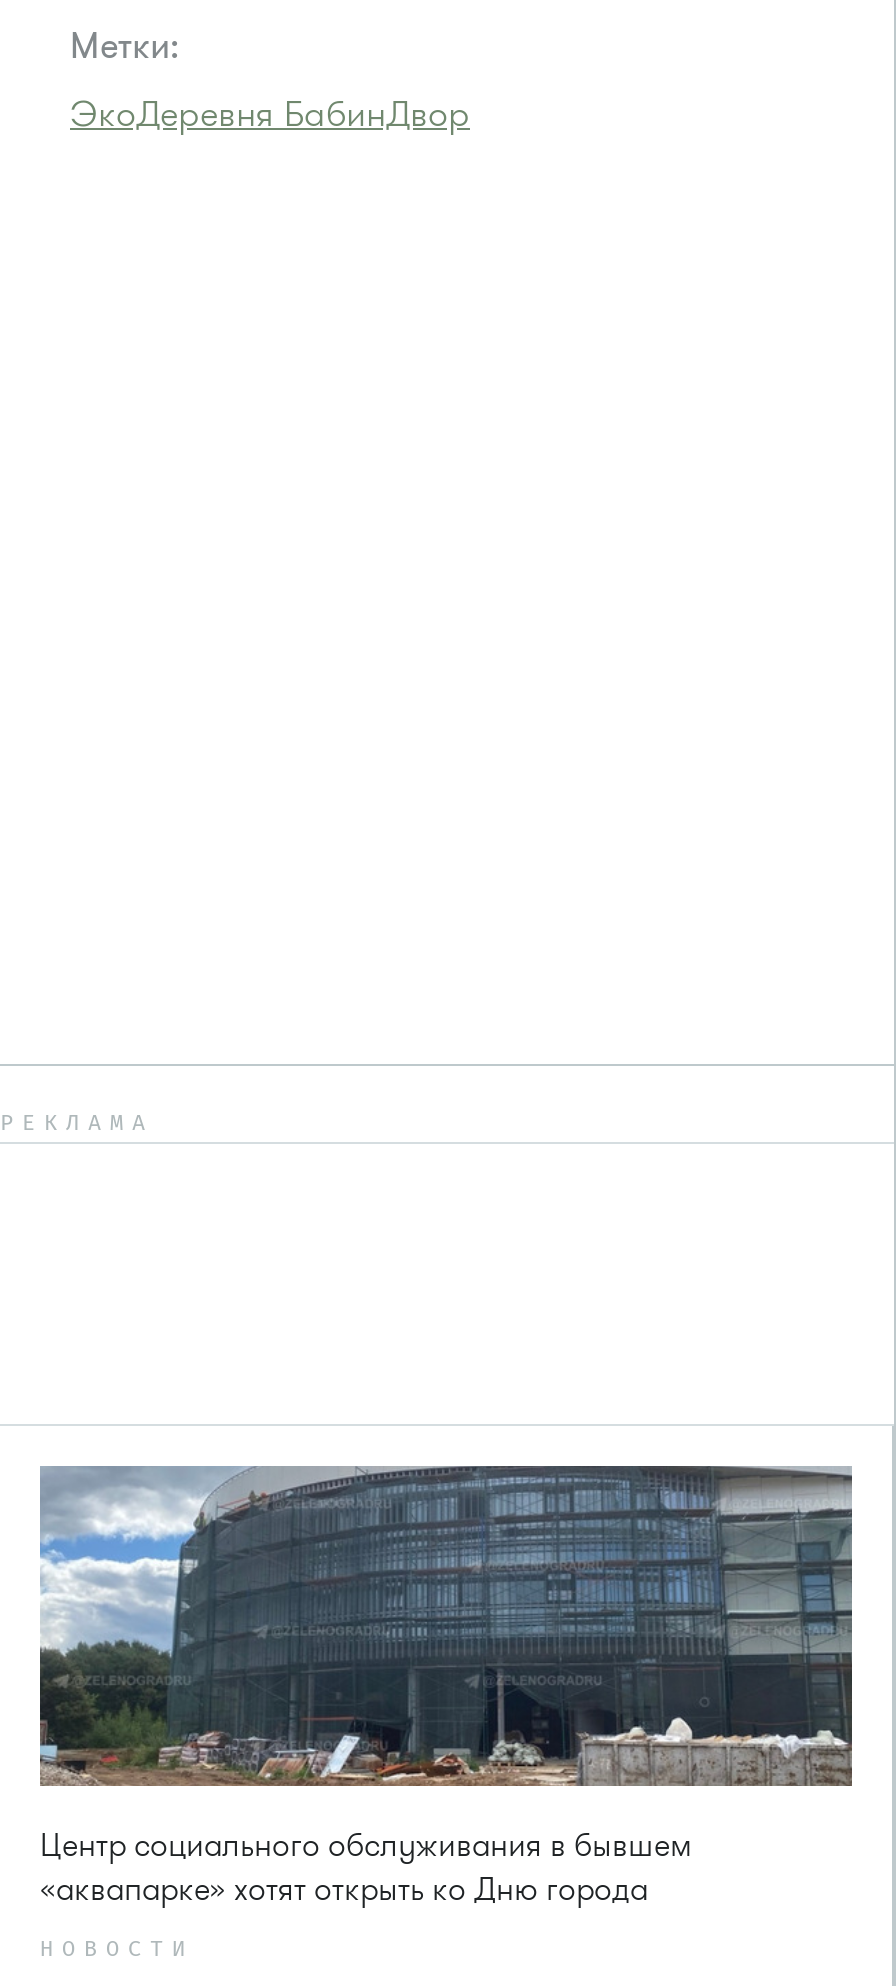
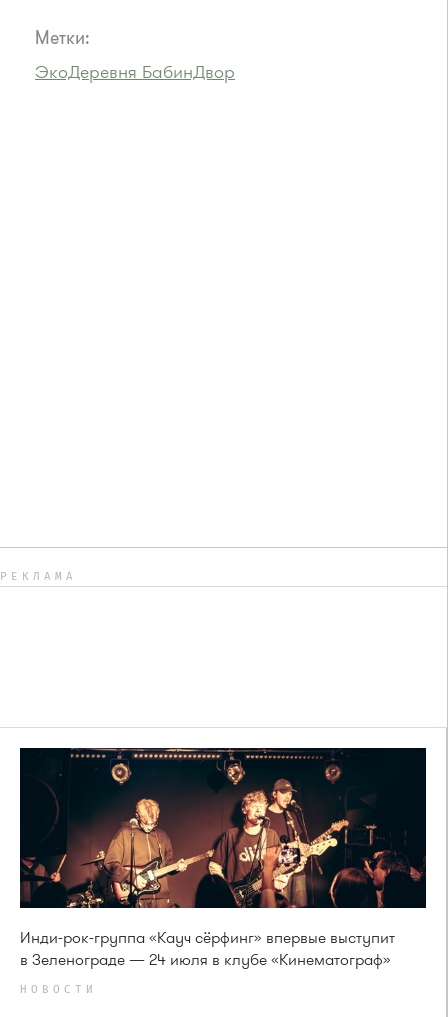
- [image]
- Центр социального обслуживания в бывшем
- «аквапарке» хотят открыть ко Дню города
+ [image]
+ Инди-рок-группа «Кауч сёрфинг» впервые выступит
+ в Зеленограде — 24 июля в клубе «Кинематограф»
